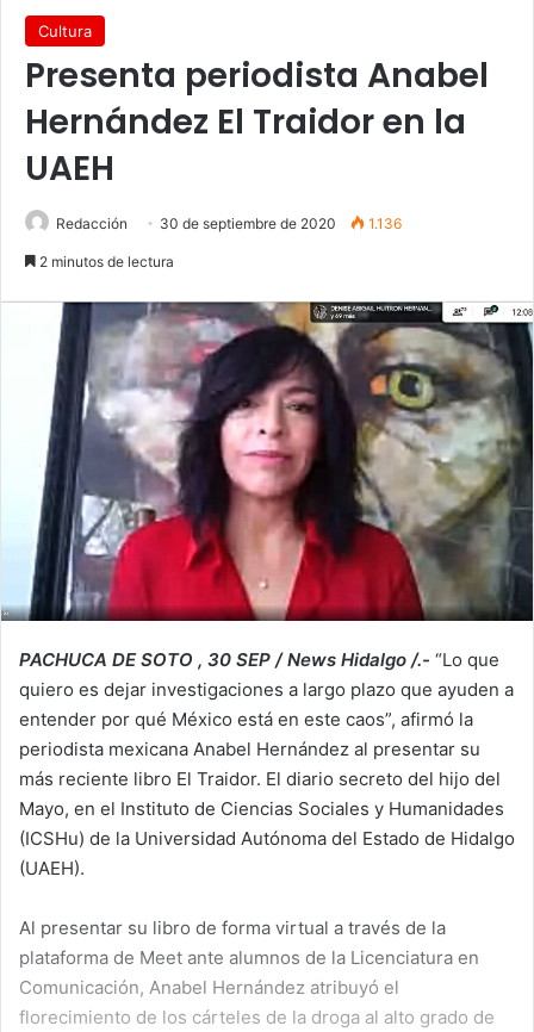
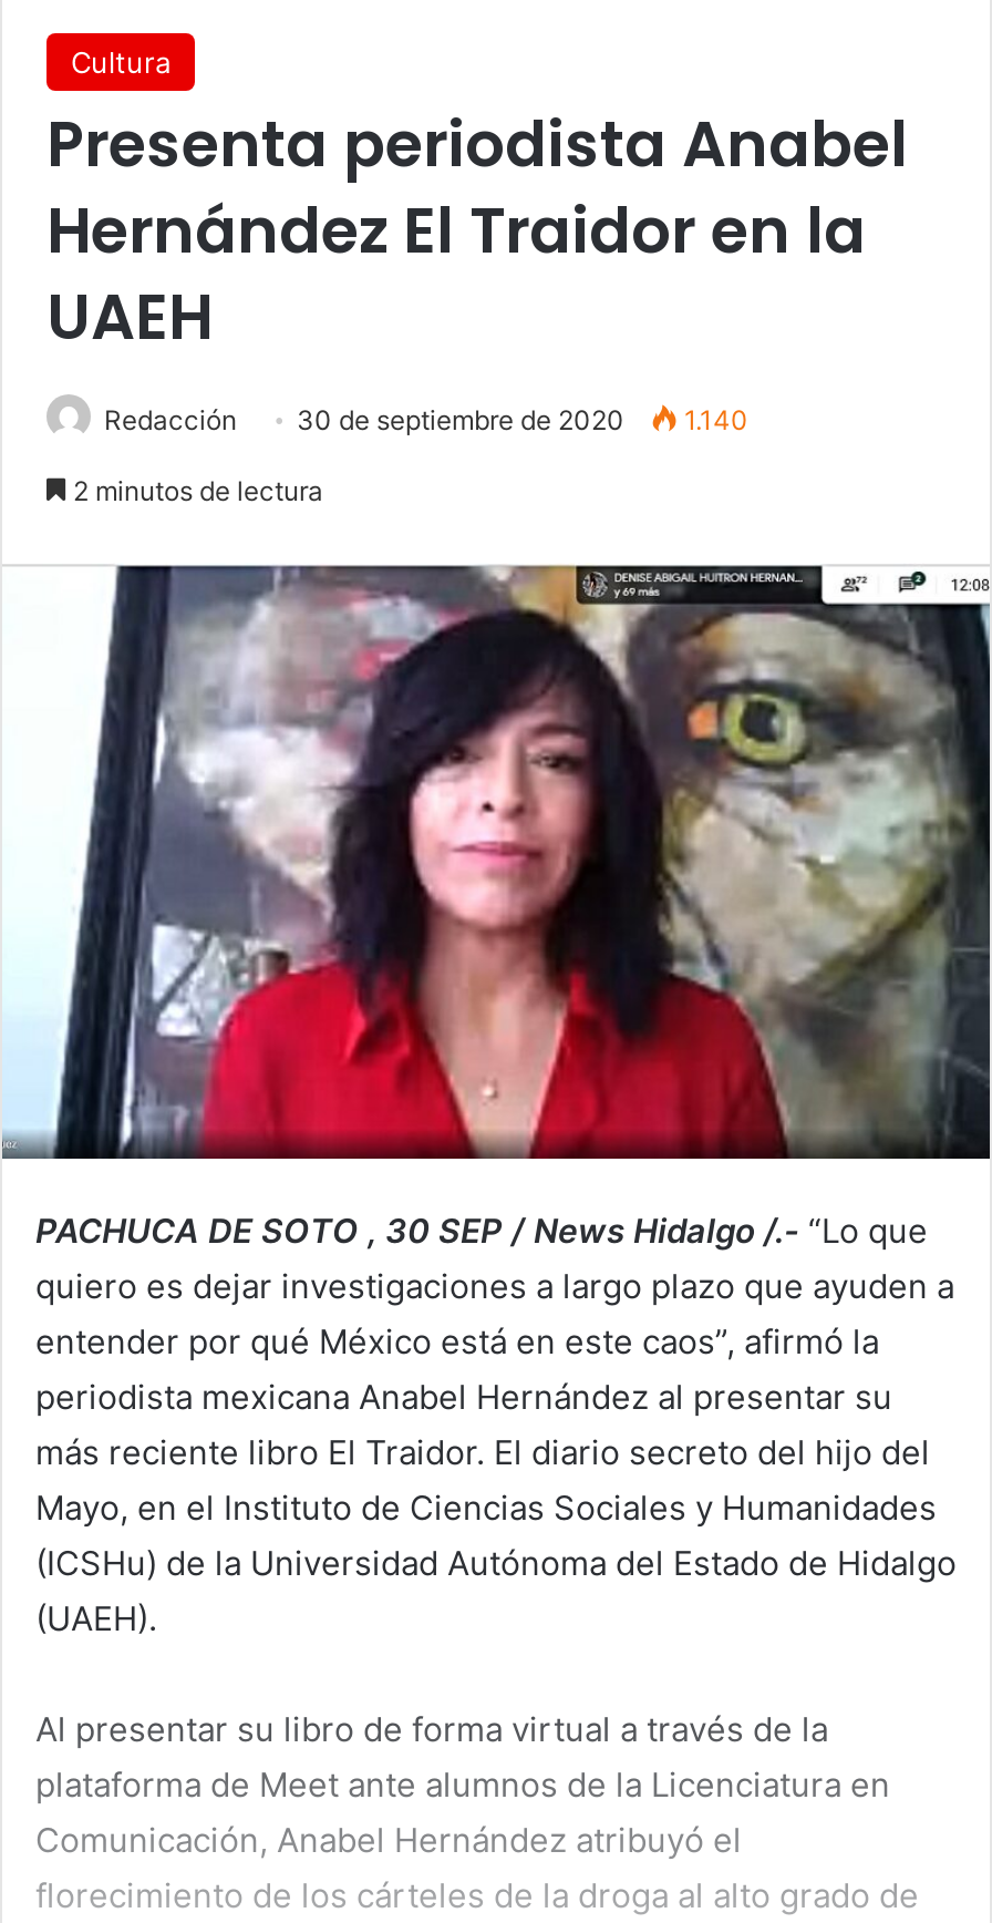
- Redacción 30 de septiembre de 2020 1.136
+ Redacción 30 de septiembre de 2020 1.140
